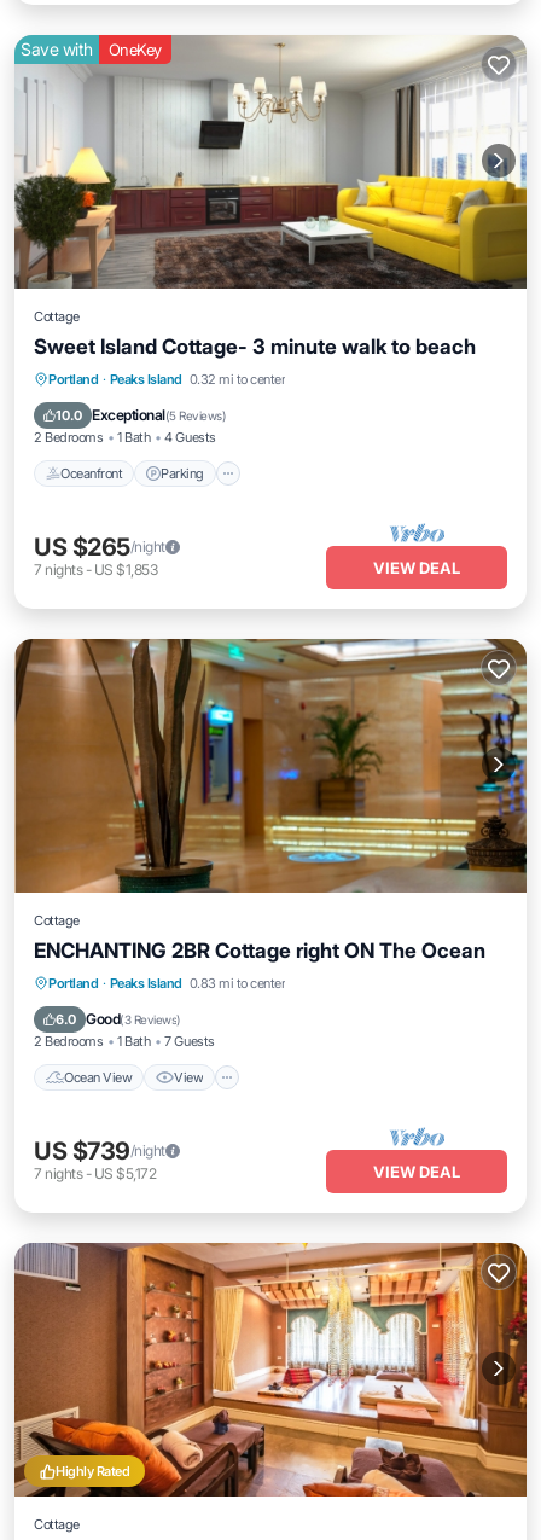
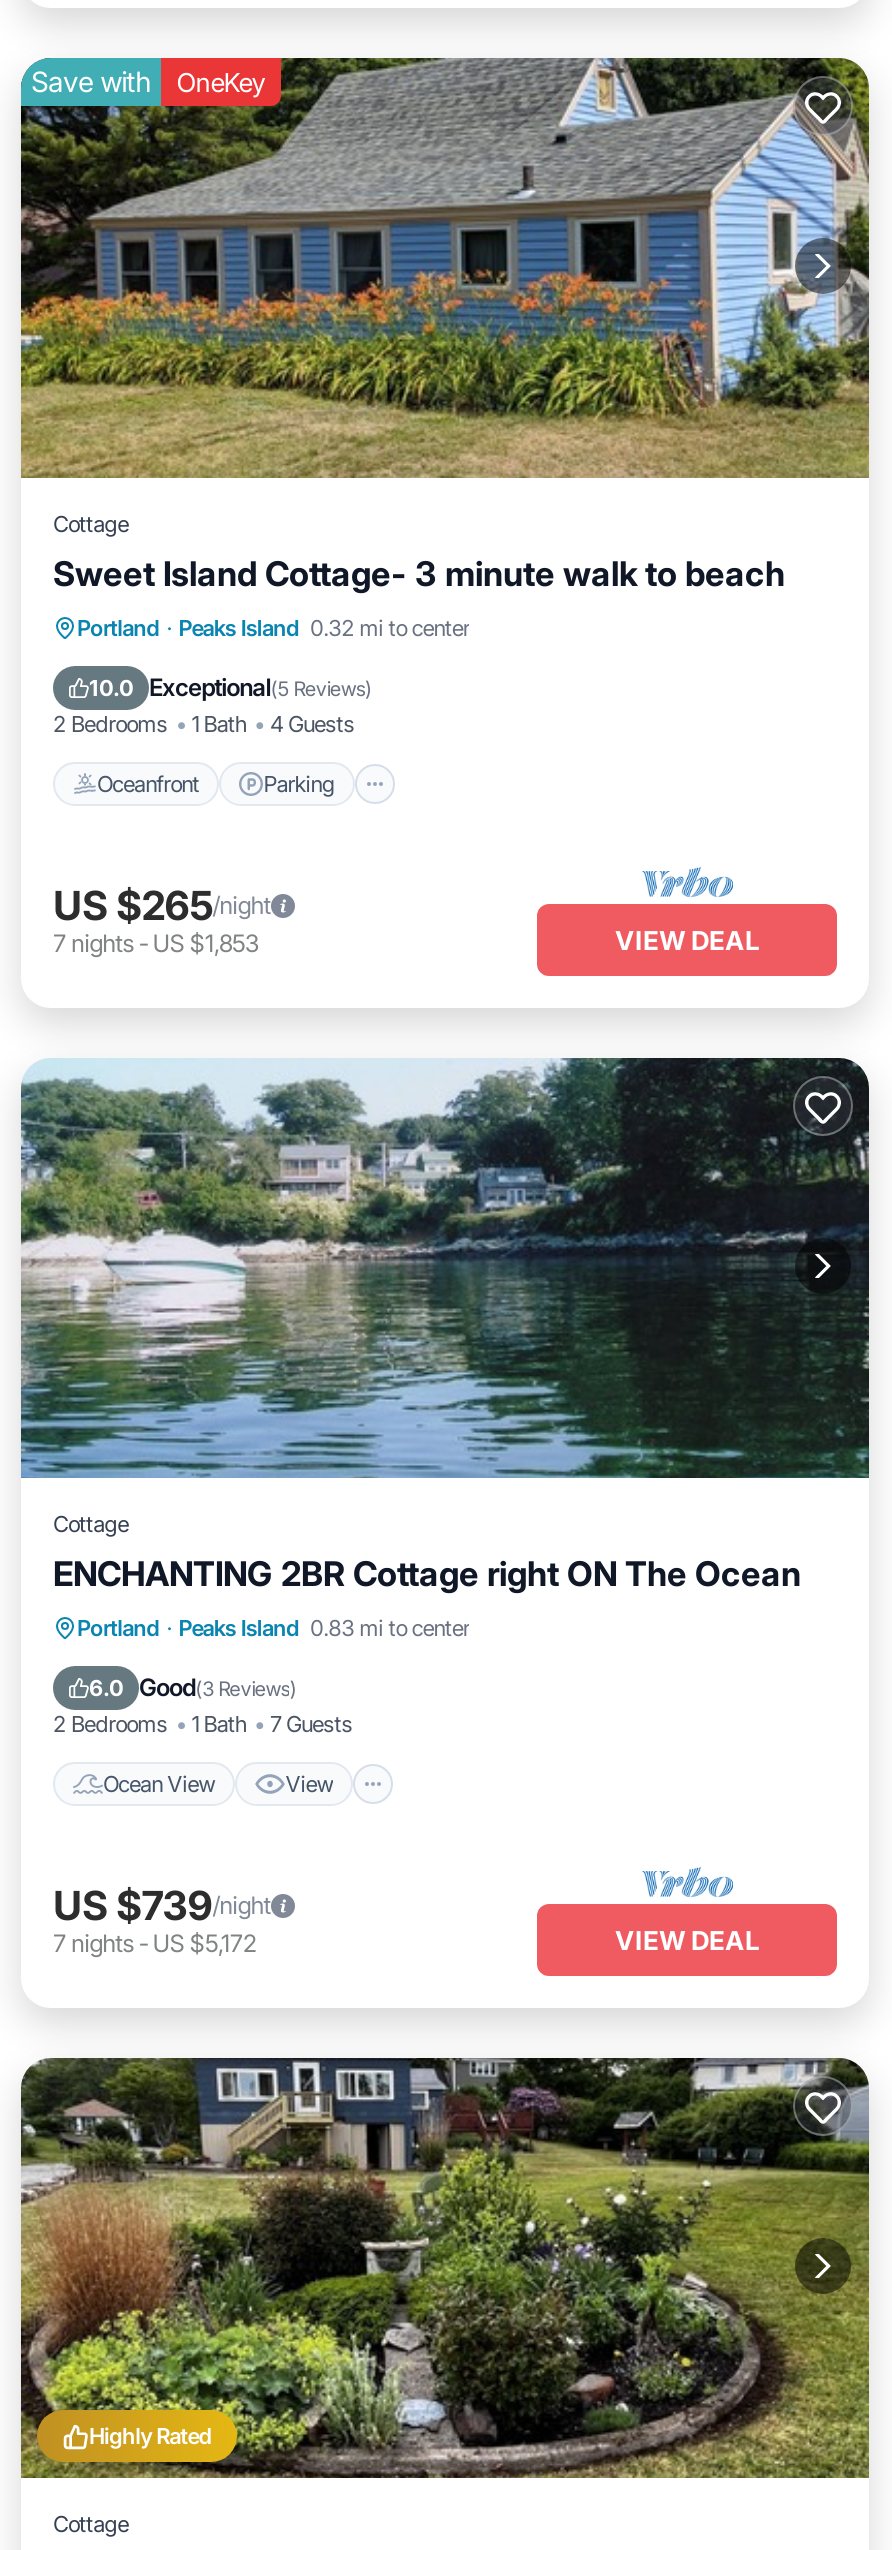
- [image]
+ [image]

- [image]
+ [image]

- [image]
+ [image]
